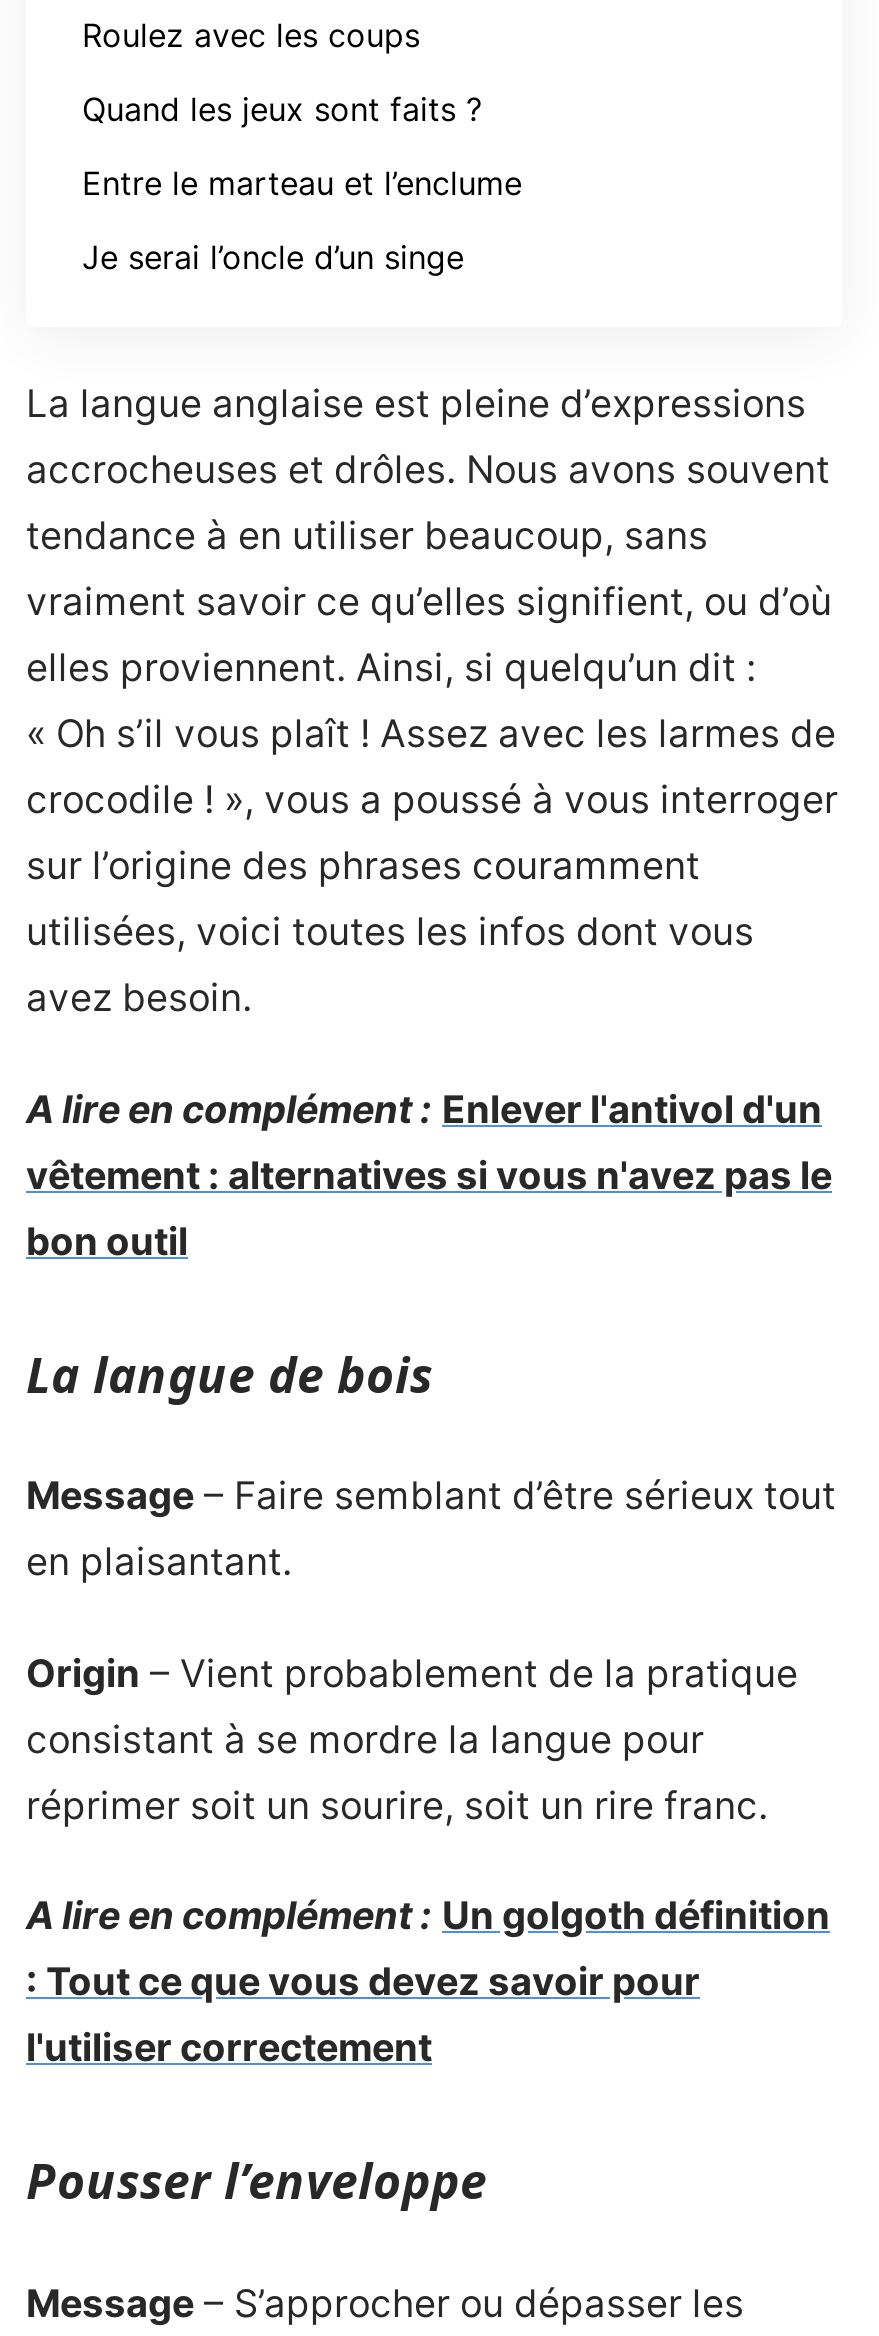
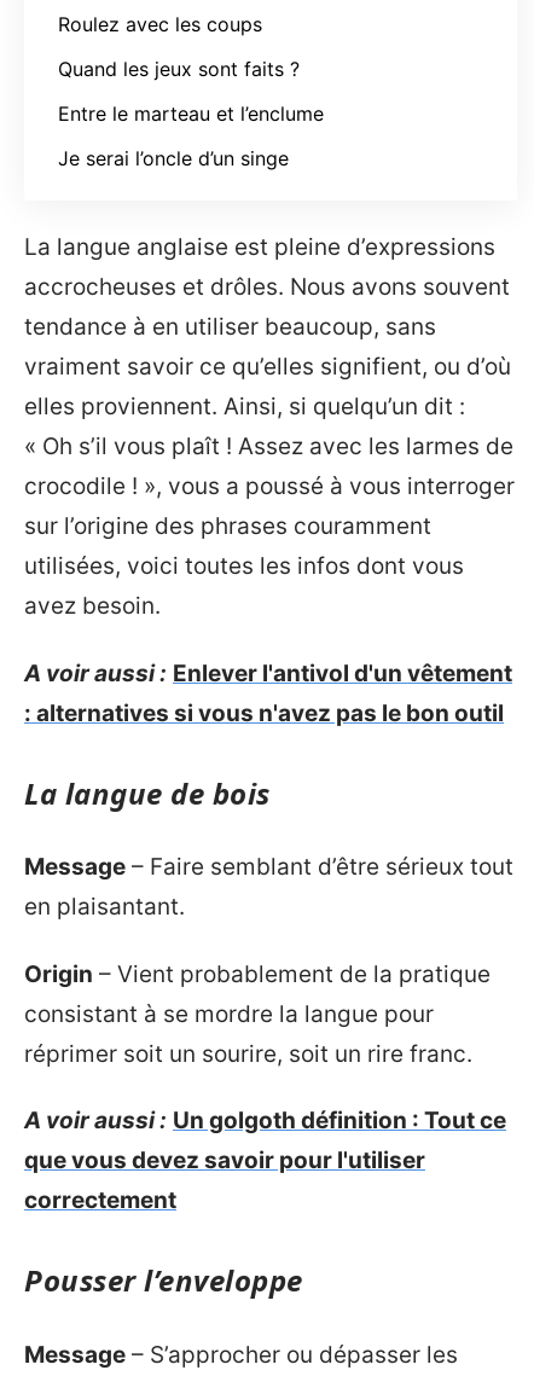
- A lire en complément : Enlever l'antivol d'un
- vêtement : alternatives si vous n'avez pas le
- bon outil
+ A voir aussi : Enlever l'antivol d'un vêtement
+ : alternatives si vous n'avez pas le bon outil

- A lire en complément : Un golgoth définition
- : Tout ce que vous devez savoir pour
- l'utiliser correctement
+ A voir aussi : Un golgoth définition : Tout ce
+ que vous devez savoir pour l'utiliser
+ correctement
